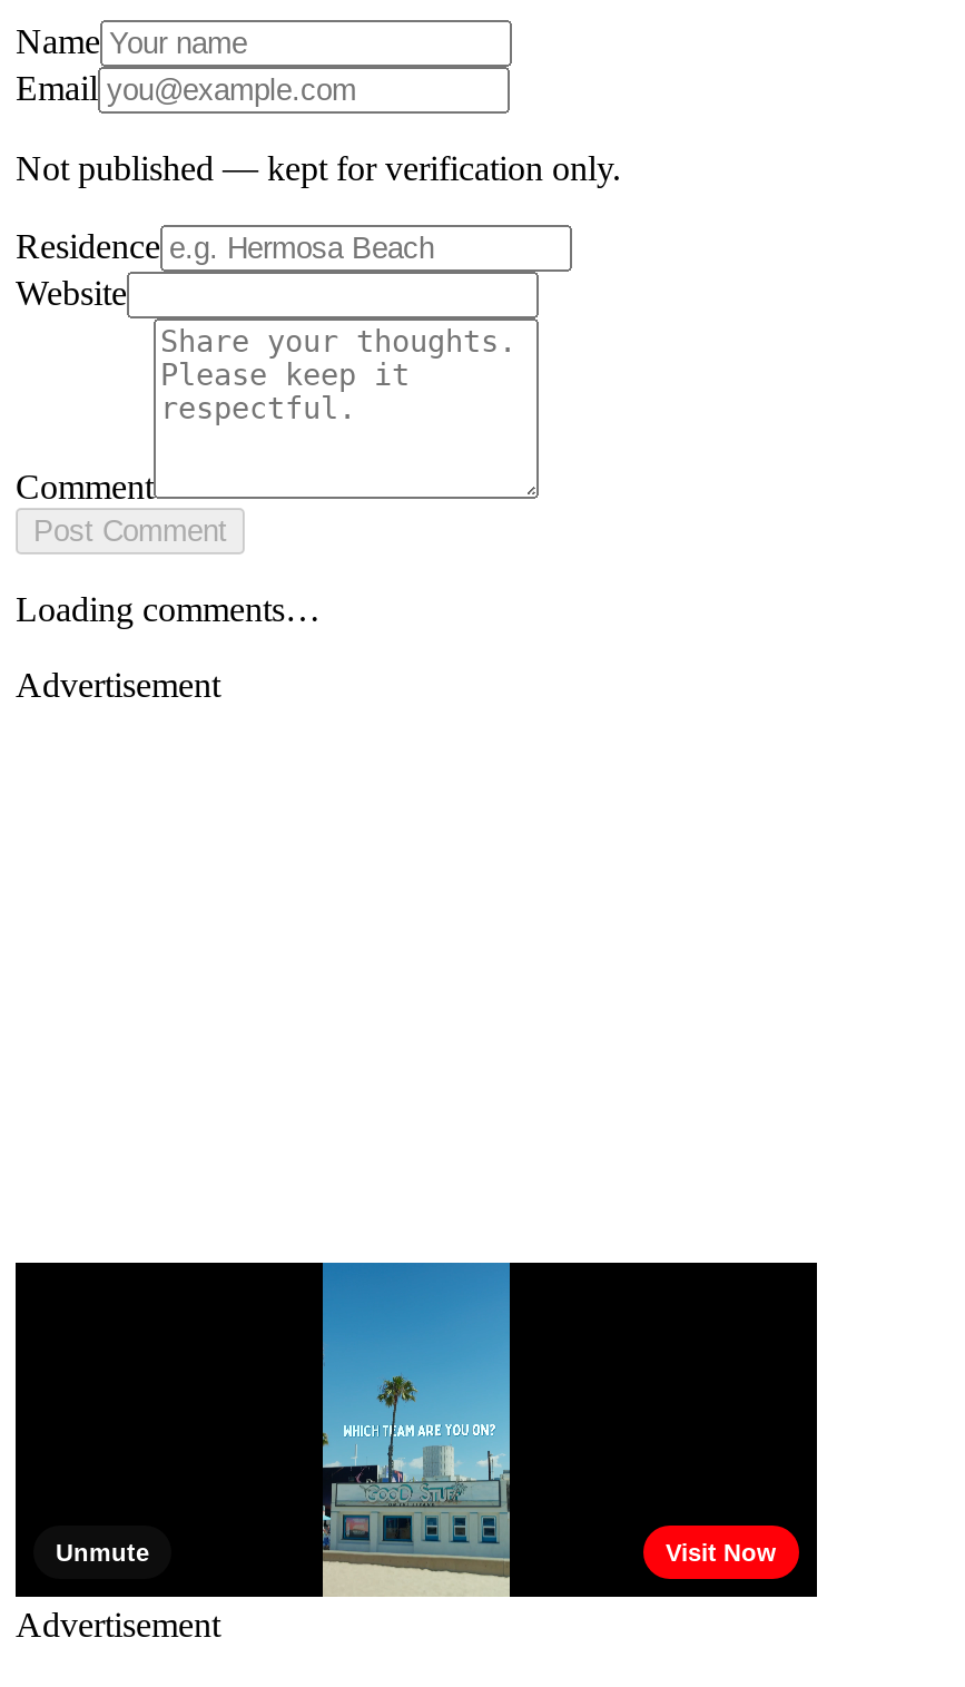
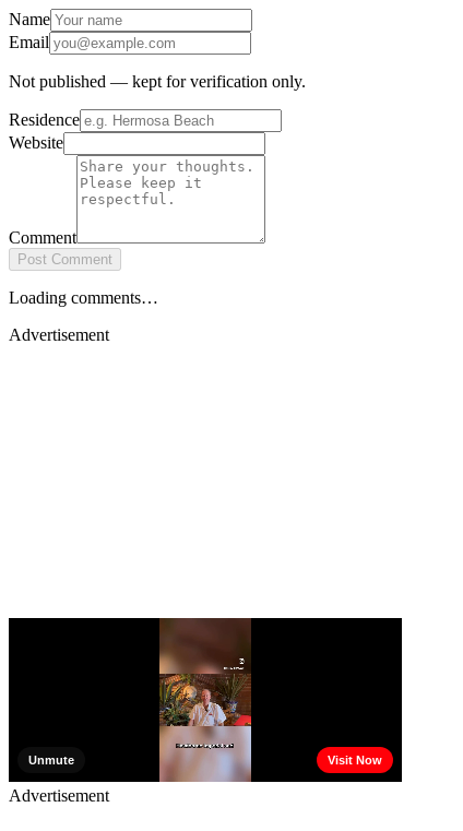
- [image]
+ [image]
